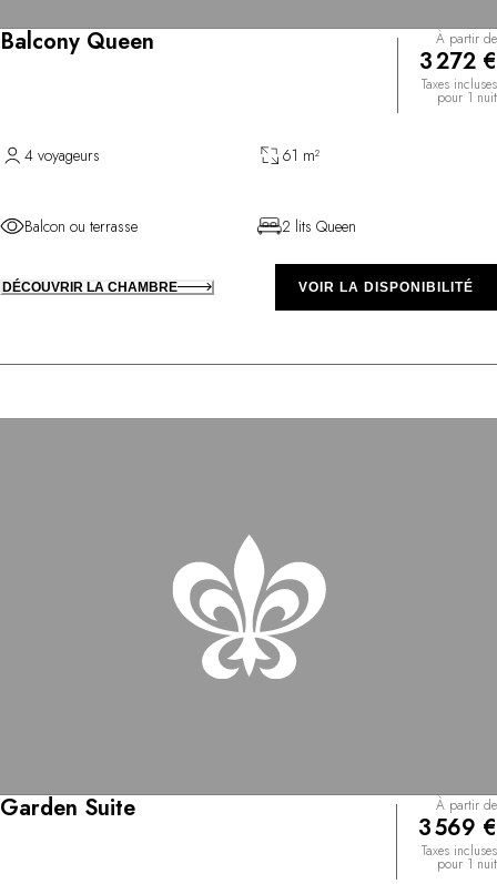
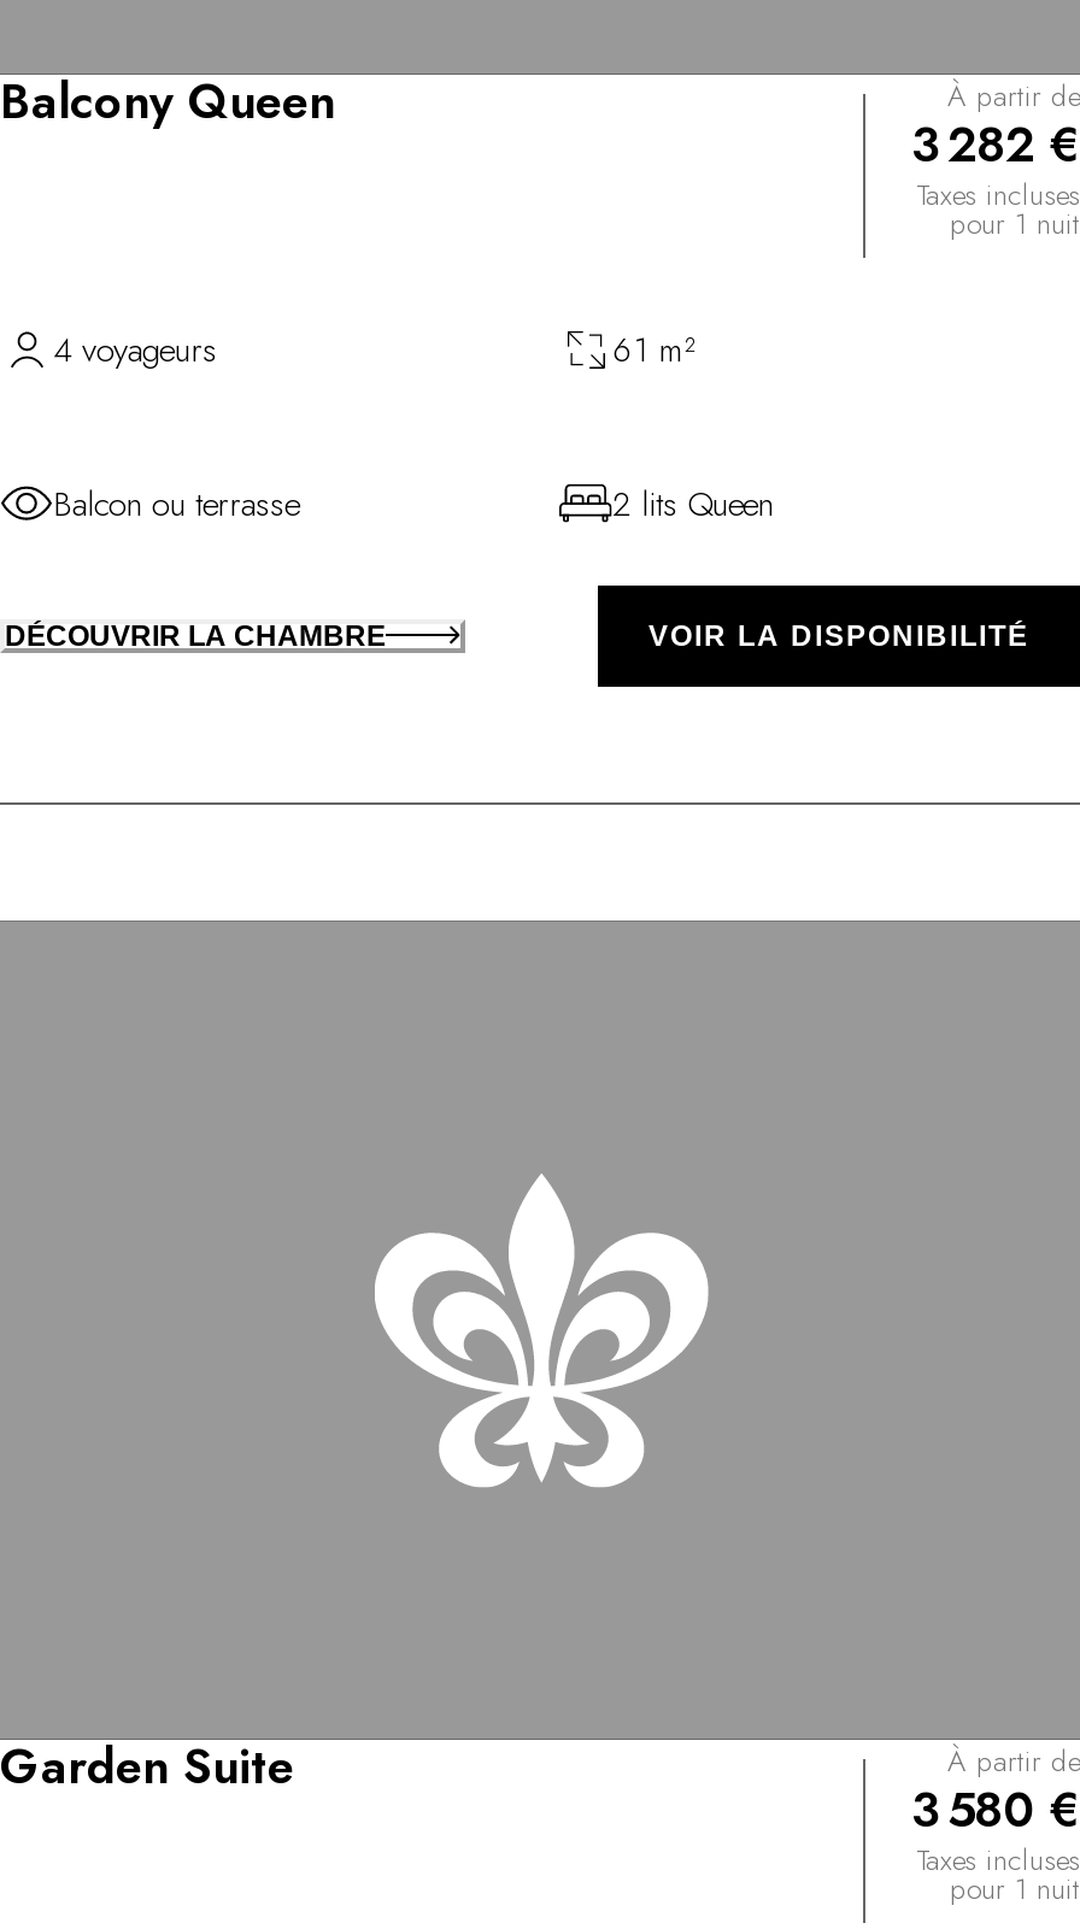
- 3 272 €
+ 3 282 €

- 3 569 €
+ 3 580 €
